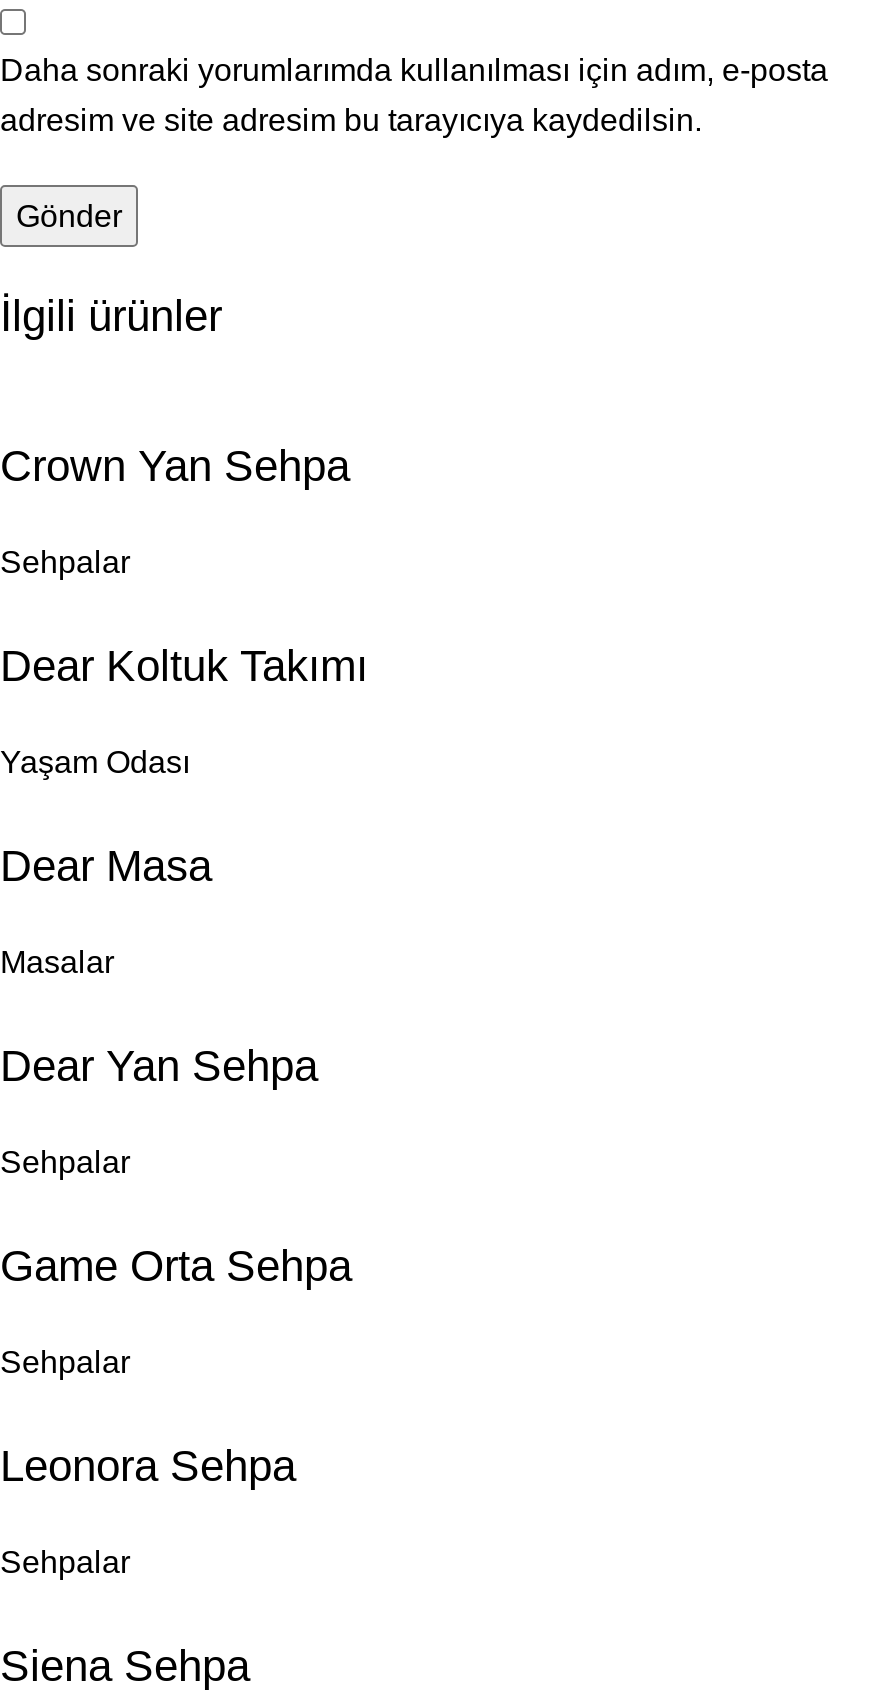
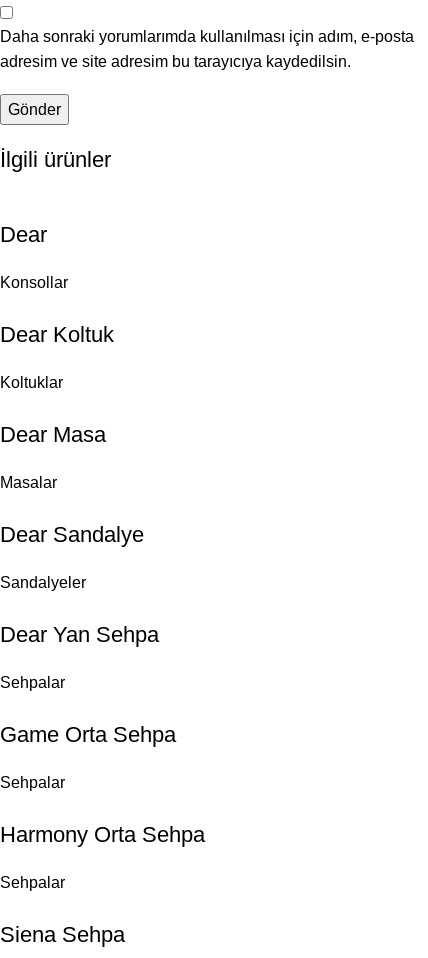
- Crown Yan Sehpa
+ Dear

- Sehpalar
+ Konsollar

- Dear Koltuk Takımı
+ Dear Koltuk

- Yaşam Odası
+ Koltuklar

+ Dear Sandalye
+ Sandalyeler

- Leonora Sehpa
+ Harmony Orta Sehpa
